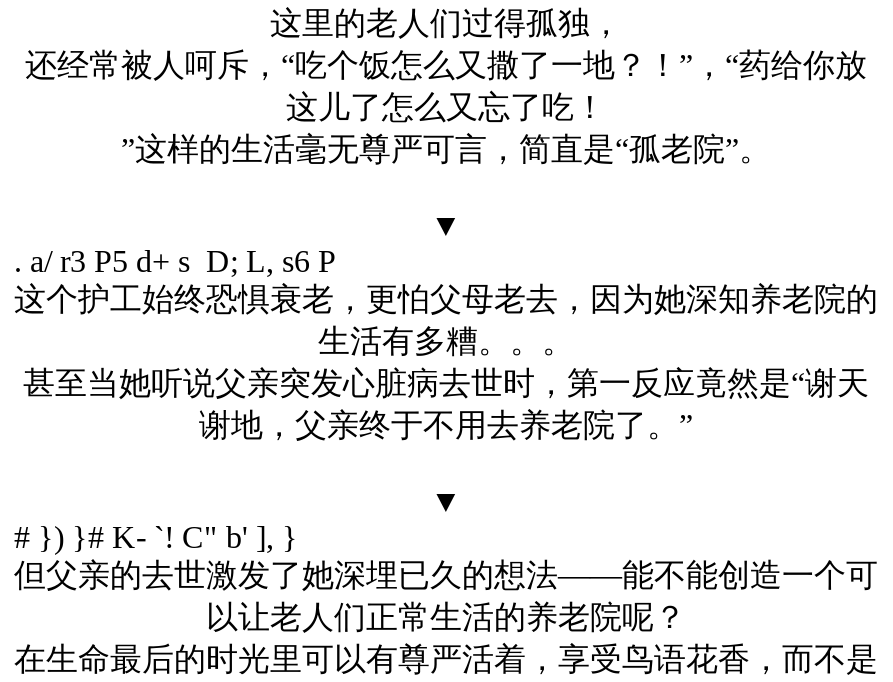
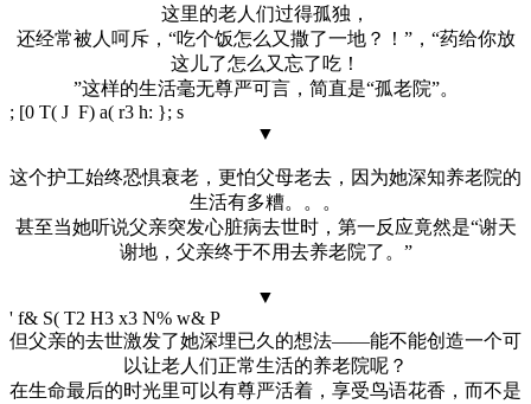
+ ; [0 T( J F) a( r3 h: }; s

- . a/ r3 P5 d+ s D; L, s6 P

- # }) }# K- `! C" b' ], }
+ ' f& S( T2 H3 x3 N% w& P
